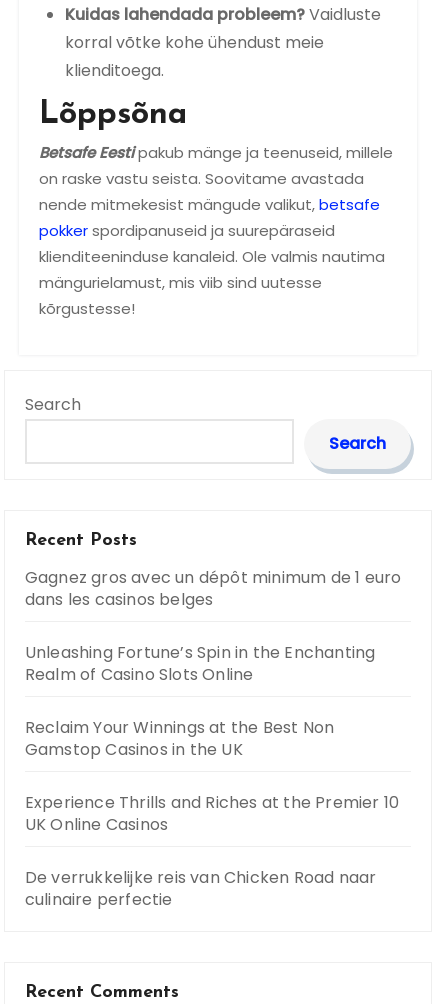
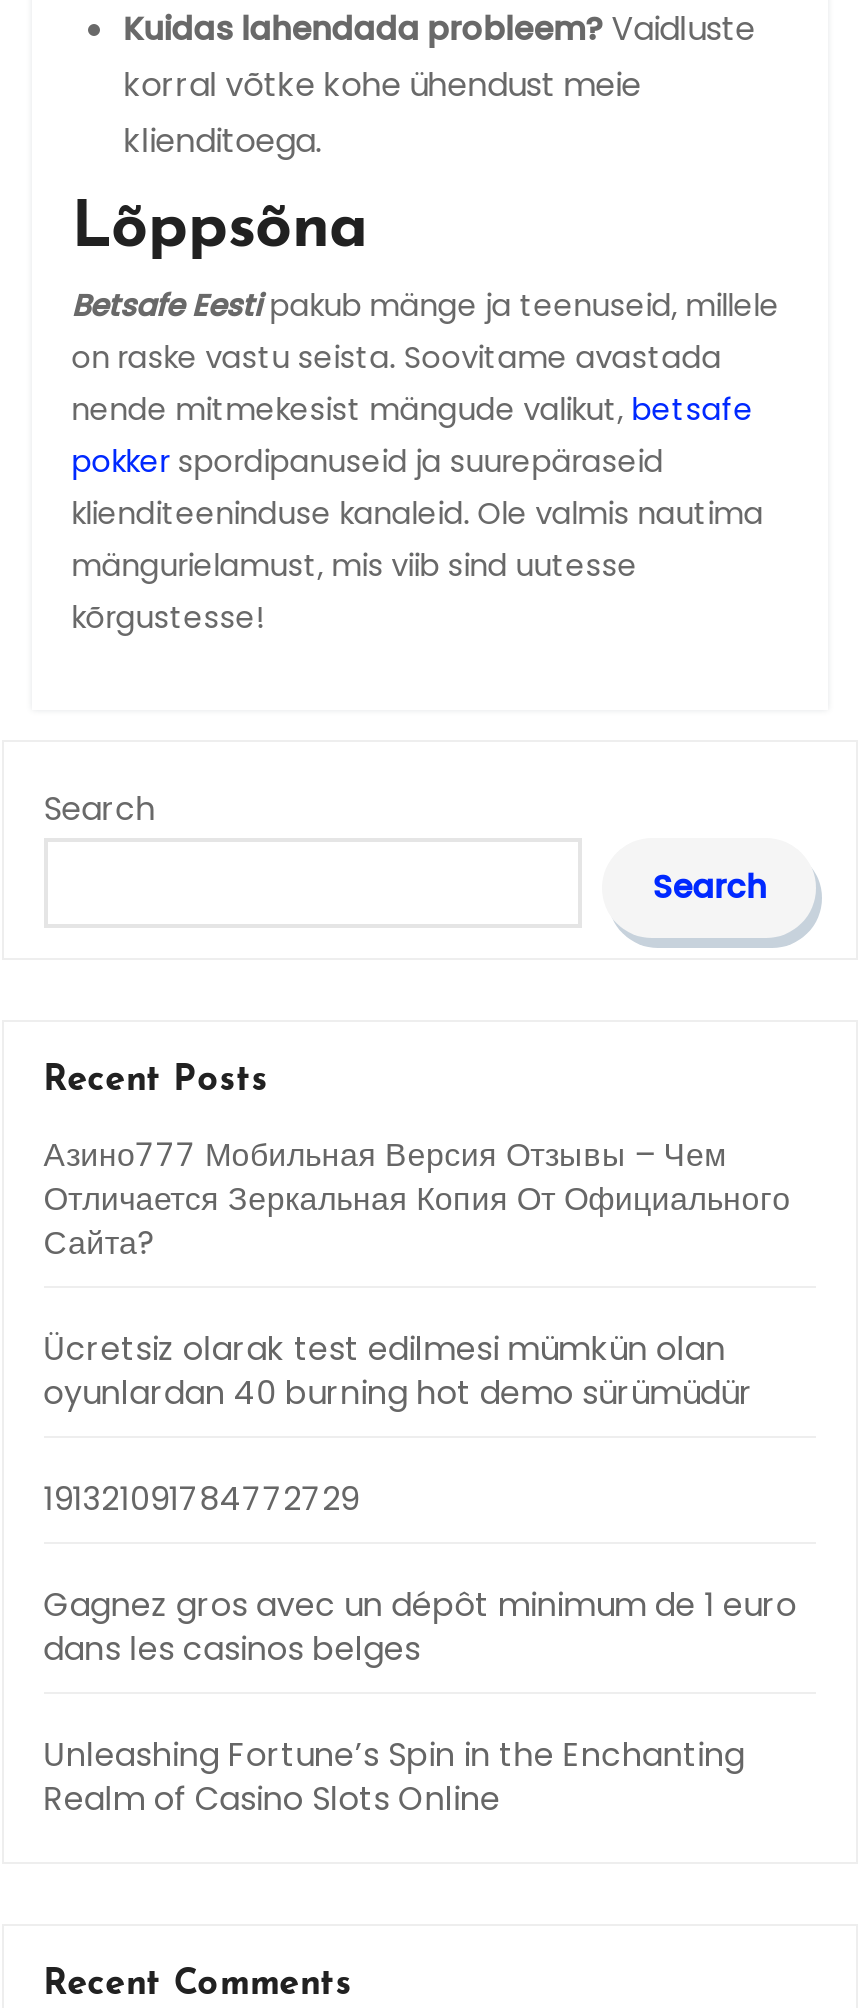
+ Азино777 Мобильная Версия Отзывы – Чем
+ Отличается Зеркальная Копия От Официального
+ Сайта?
+ Ücretsiz olarak test edilmesi mümkün olan
+ oyunlardan 40 burning hot demo sürümüdür
+ 191321091784772729

moved down: Gagnez gros avec un dépôt minimum de 1 euro | dans les casinos belges | Unleashing Fortune’s Spin in the Enchanting | Realm of Casino Slots Online

- Reclaim Your Winnings at the Best Non
- Gamstop Casinos in the UK
- Experience Thrills and Riches at the Premier 10
- UK Online Casinos
- De verrukkelijke reis van Chicken Road naar
- culinaire perfectie
